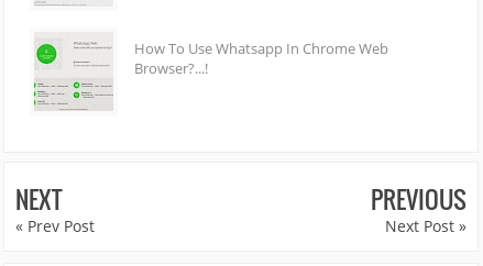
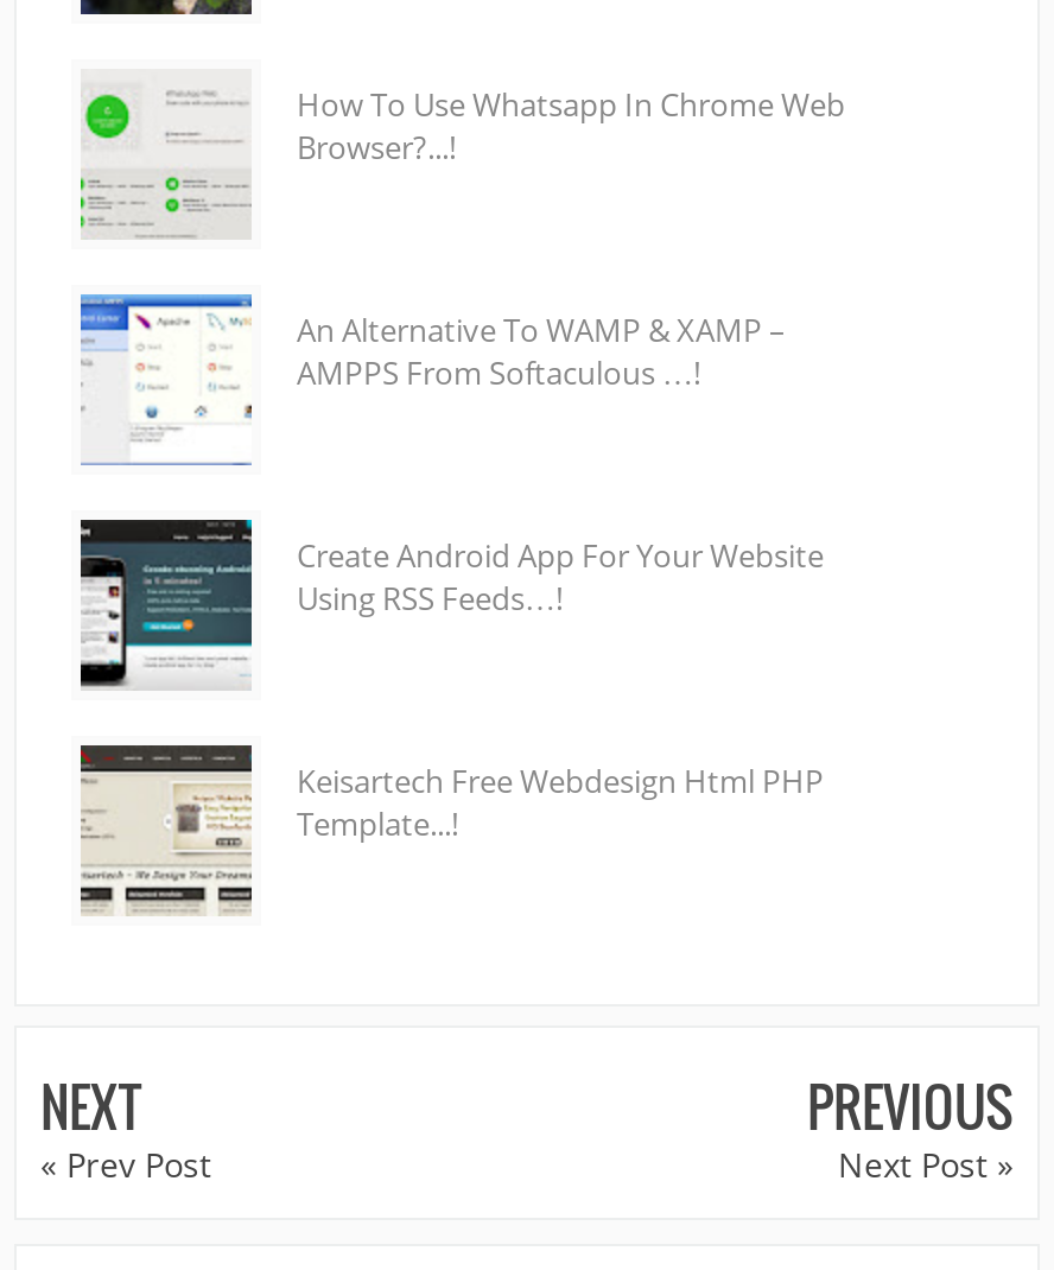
+ [image]
+ An Alternative To WAMP & XAMP –
+ AMPPS From Softaculous …!

+ [image]
+ Create Android App For Your Website
+ Using RSS Feeds…!

+ [image]
+ Keisartech Free Webdesign Html PHP
+ Template...!
